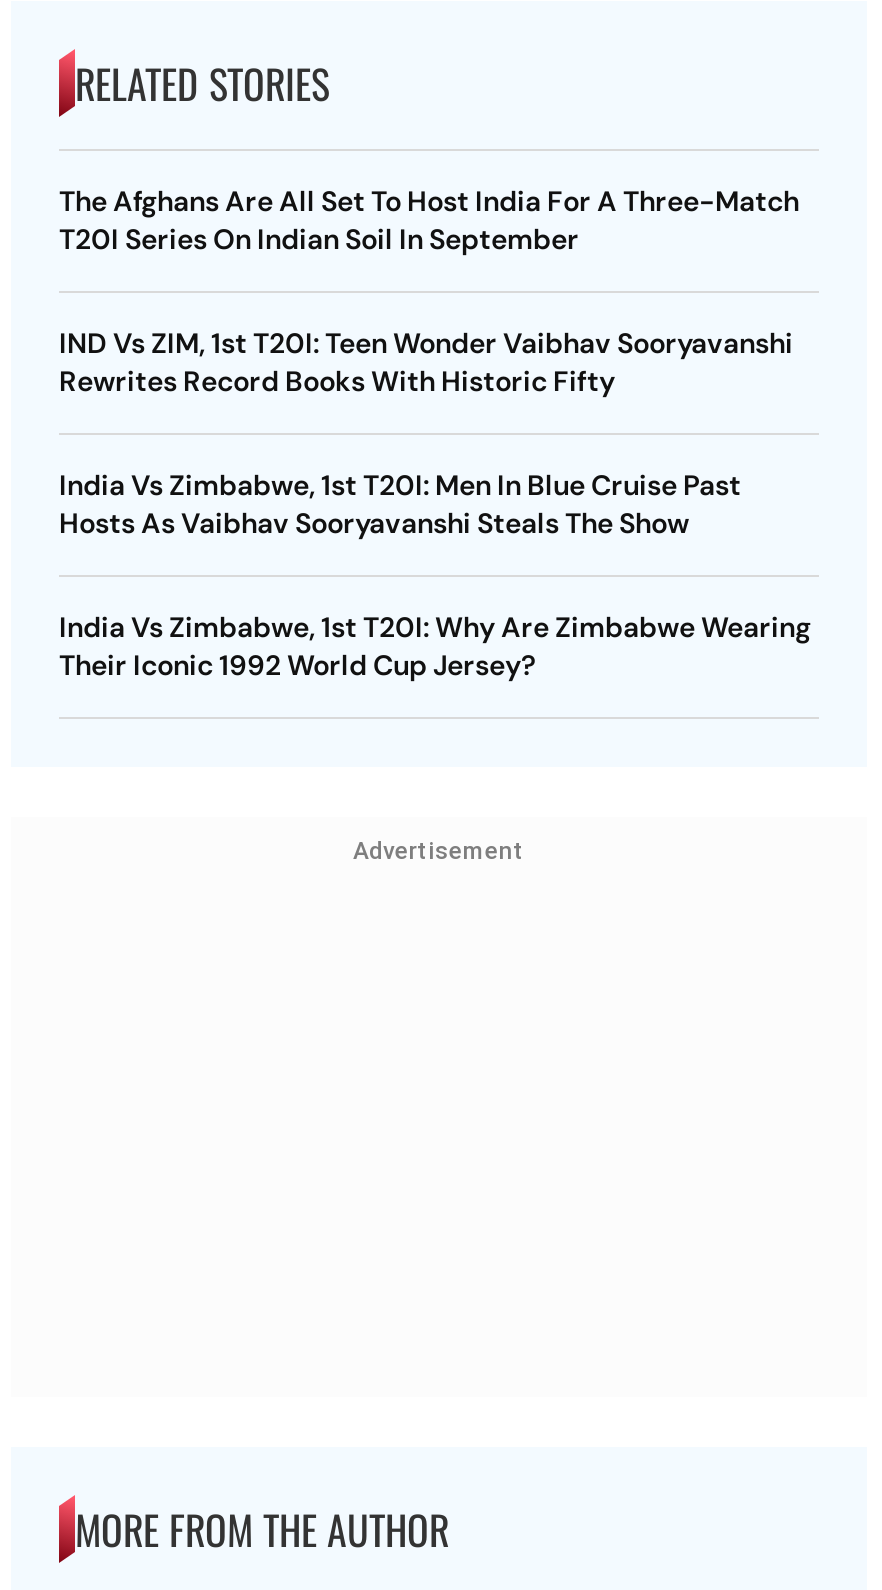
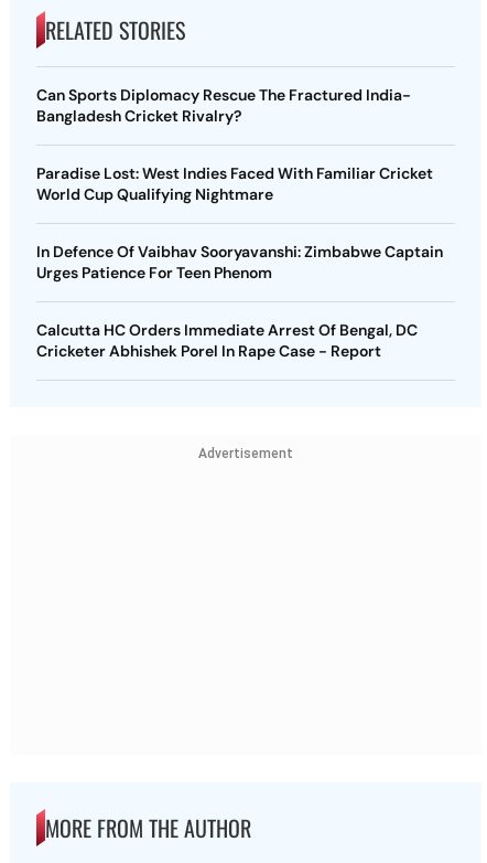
- The Afghans Are All Set To Host India For A Three-Match
- T20I Series On Indian Soil In September
+ Can Sports Diplomacy Rescue The Fractured India-
+ Bangladesh Cricket Rivalry?

- IND Vs ZIM, 1st T20I: Teen Wonder Vaibhav Sooryavanshi
- Rewrites Record Books With Historic Fifty
+ Paradise Lost: West Indies Faced With Familiar Cricket
+ World Cup Qualifying Nightmare

- India Vs Zimbabwe, 1st T20I: Men In Blue Cruise Past
- Hosts As Vaibhav Sooryavanshi Steals The Show
+ In Defence Of Vaibhav Sooryavanshi: Zimbabwe Captain
+ Urges Patience For Teen Phenom

- India Vs Zimbabwe, 1st T20I: Why Are Zimbabwe Wearing
- Their Iconic 1992 World Cup Jersey?
+ Calcutta HC Orders Immediate Arrest Of Bengal, DC
+ Cricketer Abhishek Porel In Rape Case - Report
